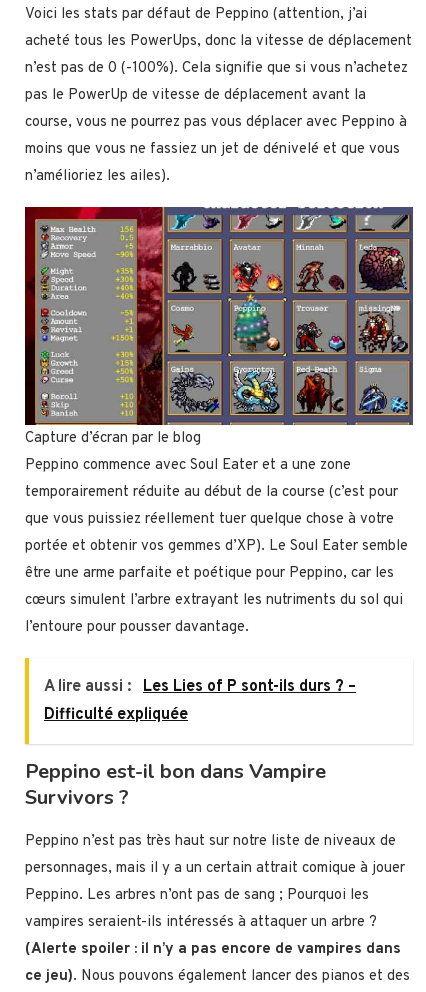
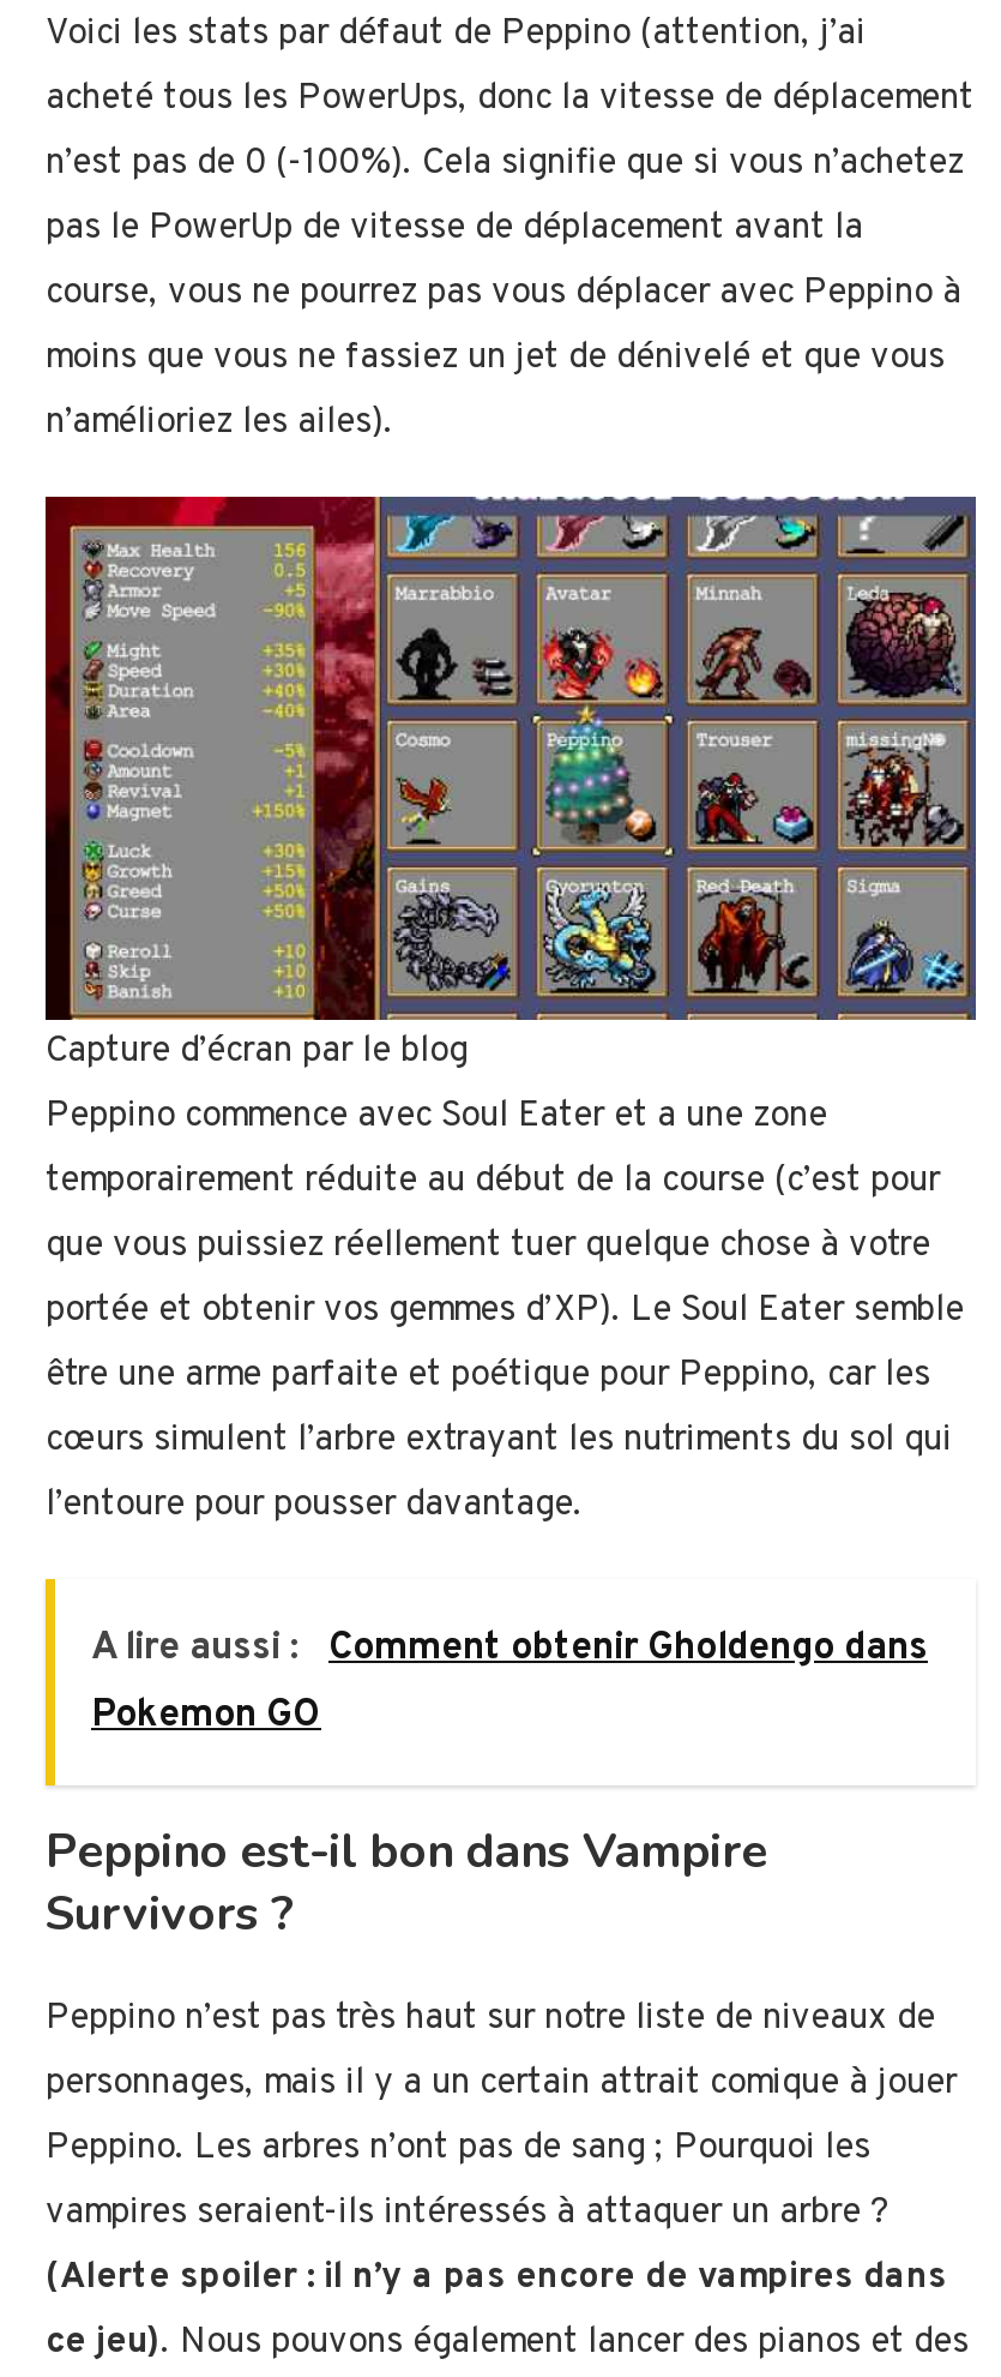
- A lire aussi : Les Lies of P sont-ils durs ? –
- Difficulté expliquée
+ A lire aussi : Comment obtenir Gholdengo dans
+ Pokemon GO
